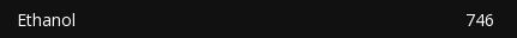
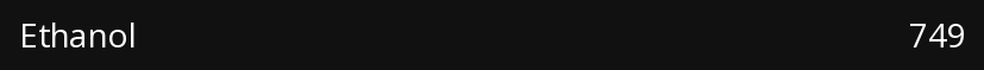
- 746
+ 749
